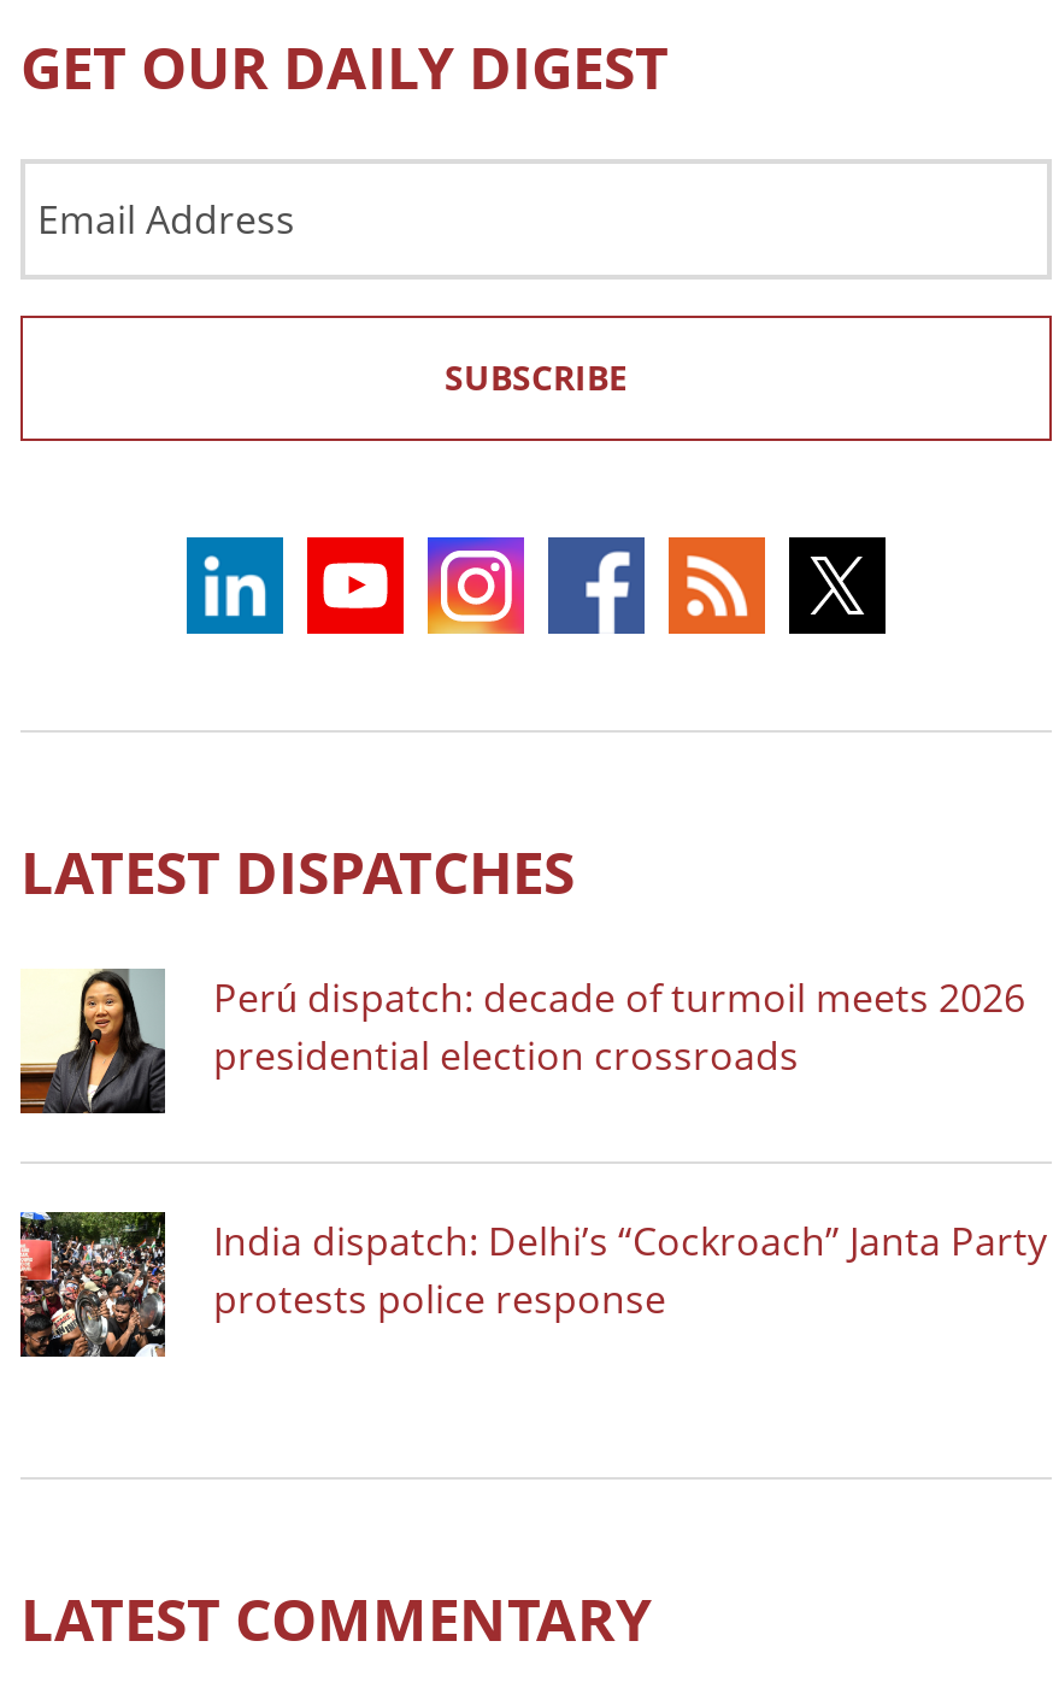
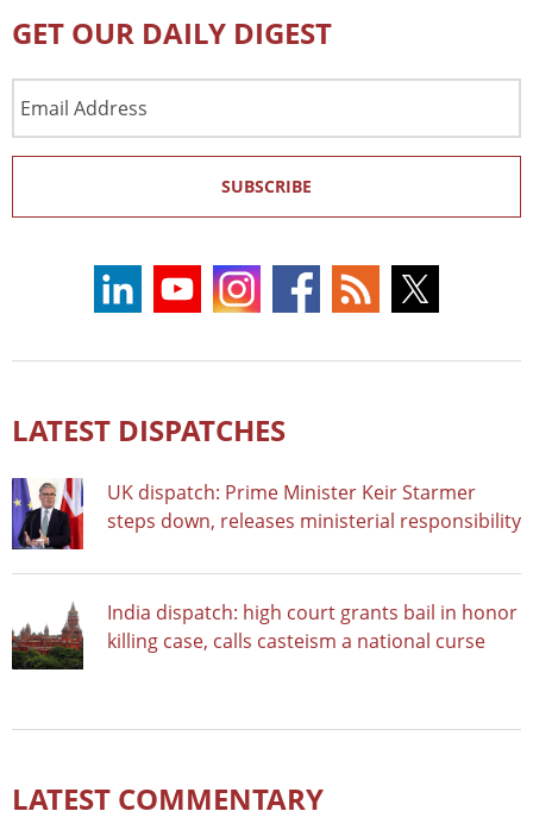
- [image]
- Perú dispatch: decade of turmoil meets 2026
- presidential election crossroads
+ [image]
+ UK dispatch: Prime Minister Keir Starmer
+ steps down, releases ministerial responsibility

- [image]
- India dispatch: Delhi’s “Cockroach” Janta Party
- protests police response
+ [image]
+ India dispatch: high court grants bail in honor
+ killing case, calls casteism a national curse
